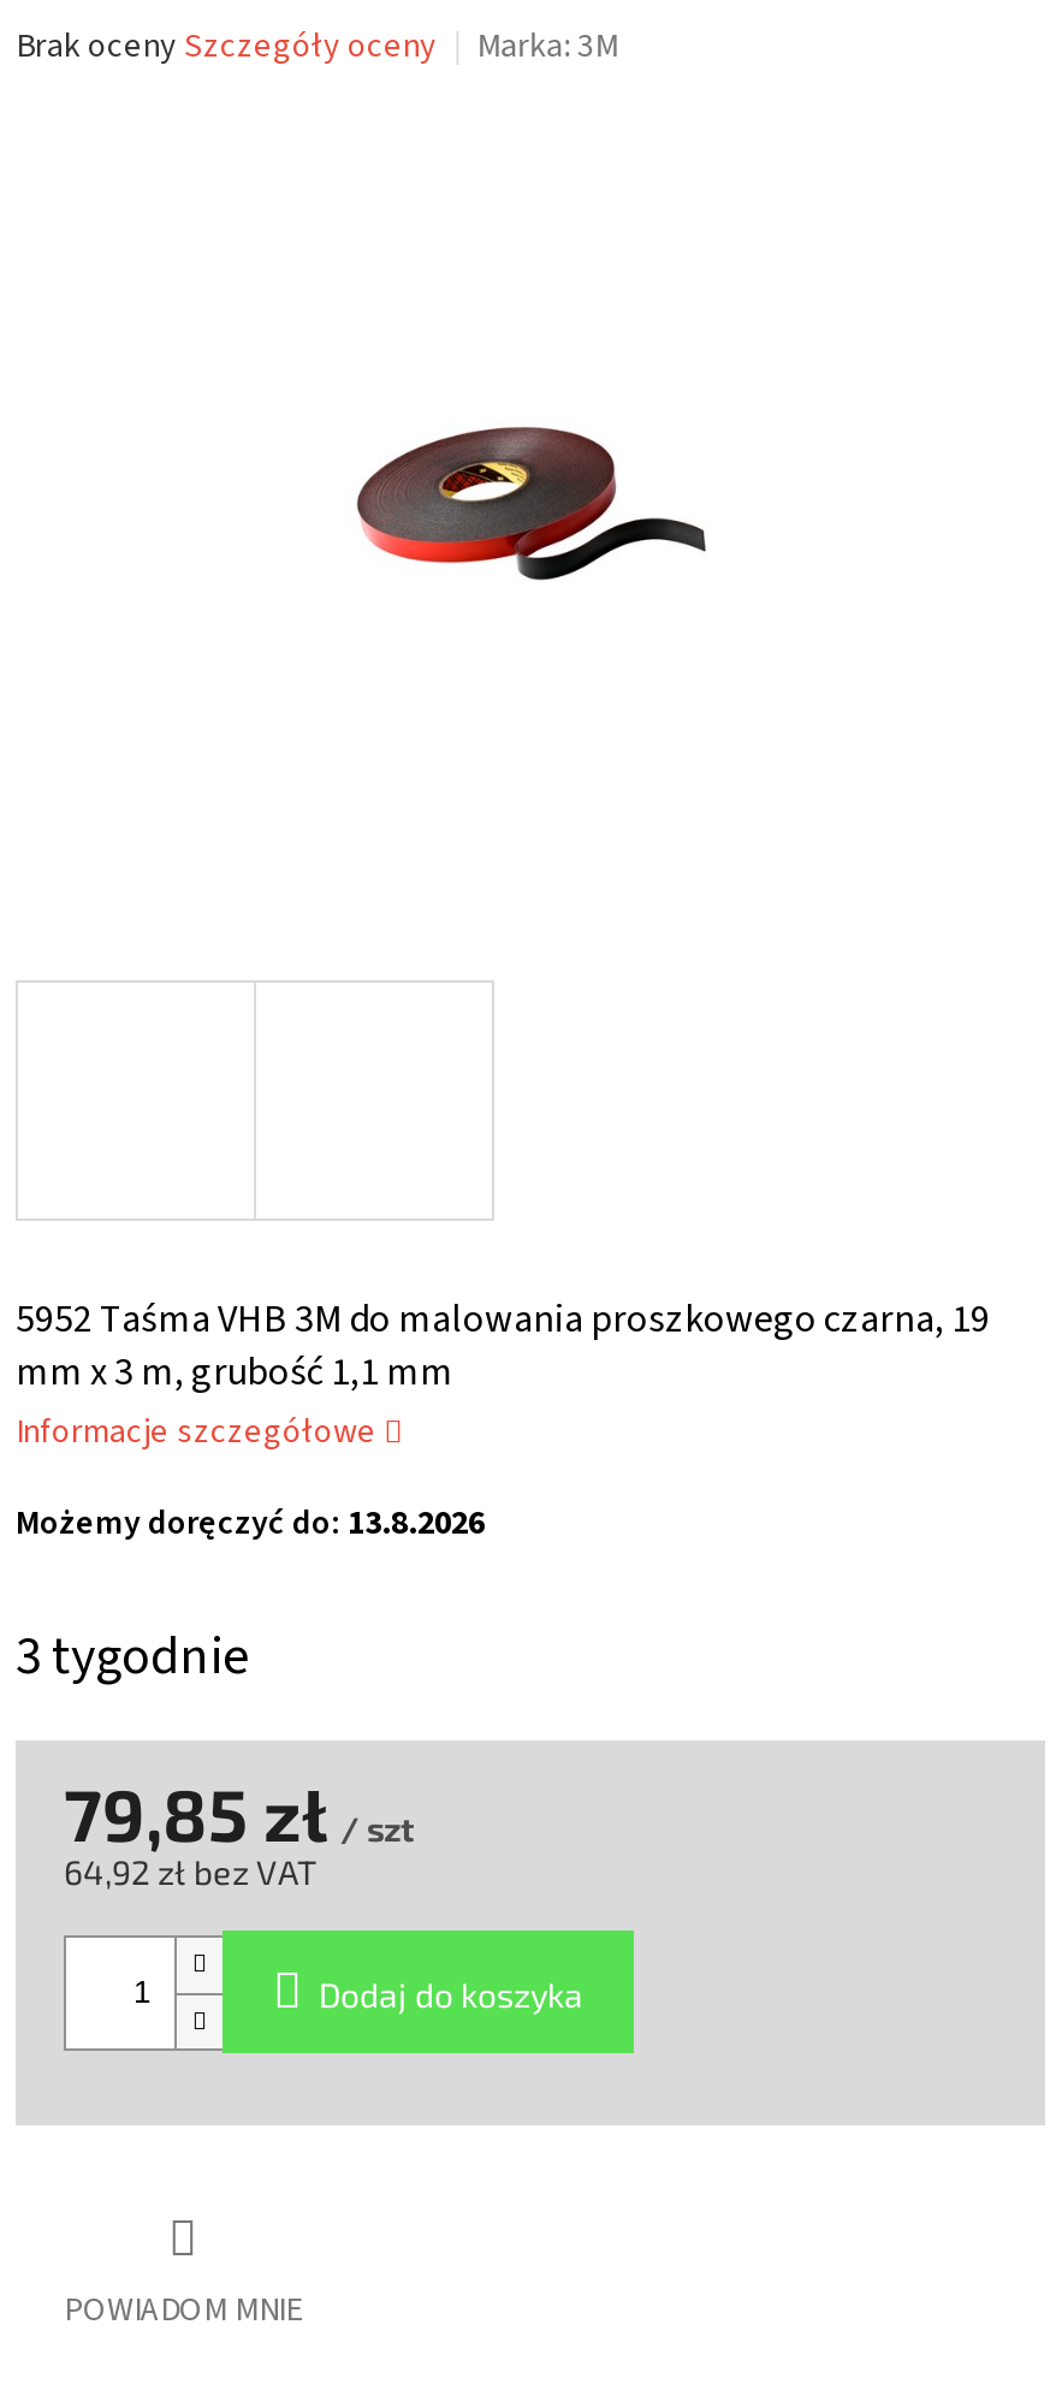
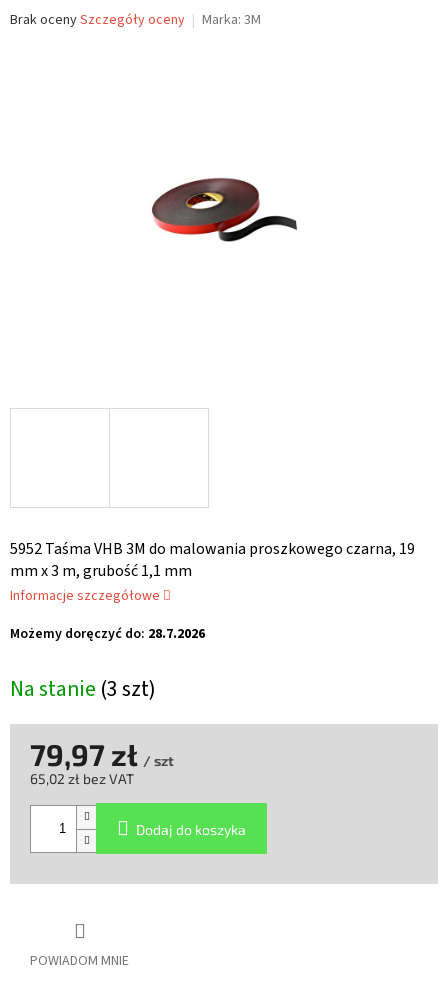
- Możemy doręczyć do: 13.8.2026
+ Możemy doręczyć do: 28.7.2026

- 3 tygodnie
+ Na stanie (3 szt)

- 79,85 zł / szt
+ 79,97 zł / szt

- 64,92 zł bez VAT
+ 65,02 zł bez VAT
